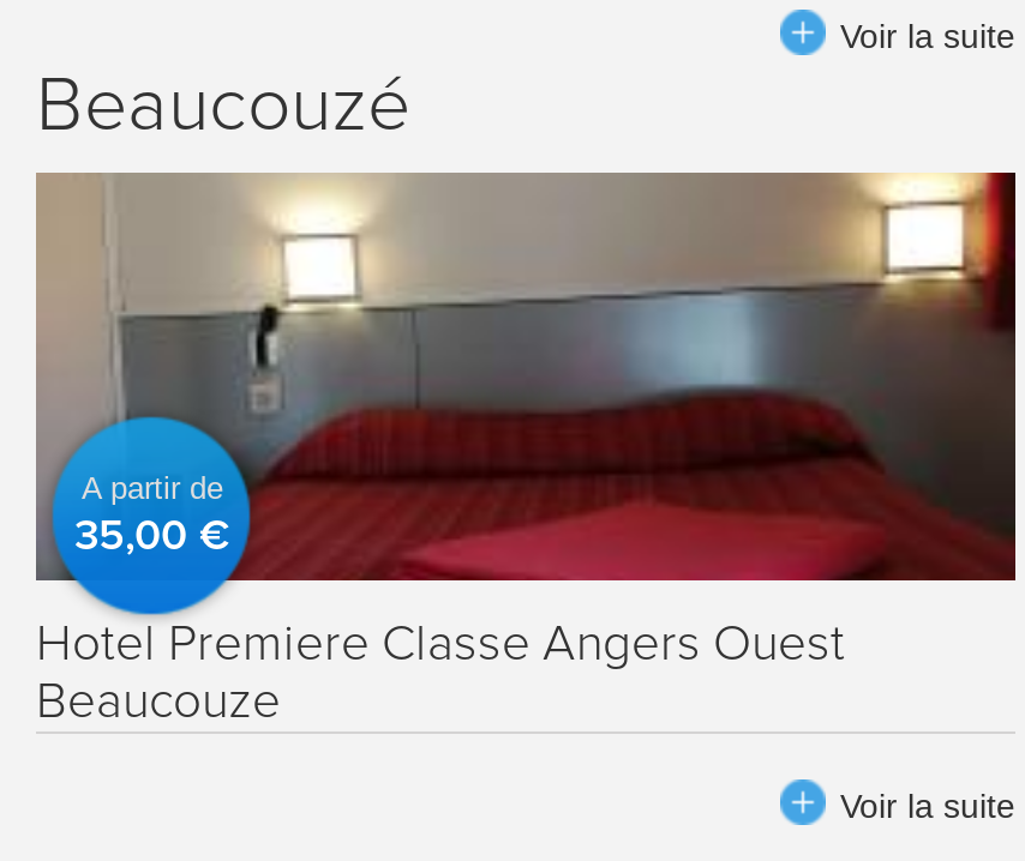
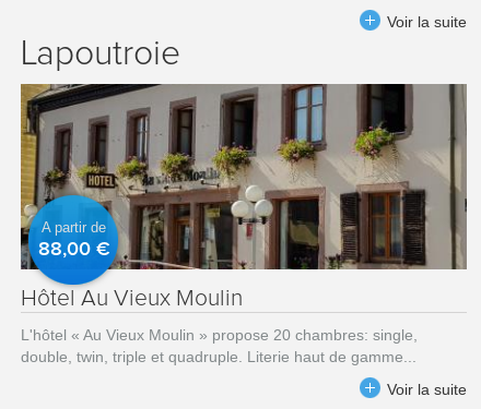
- Beaucouzé
+ Lapoutroie

- [image]
- 35,00 €
- Hotel Premiere Classe Angers Ouest
- Beaucouze
+ [image]
+ 88,00 €
+ Hôtel Au Vieux Moulin
+ L'hôtel « Au Vieux Moulin » propose 20 chambres: single,
+ double, twin, triple et quadruple. Literie haut de gamme...
